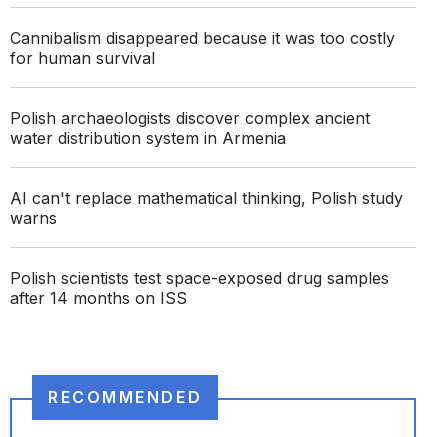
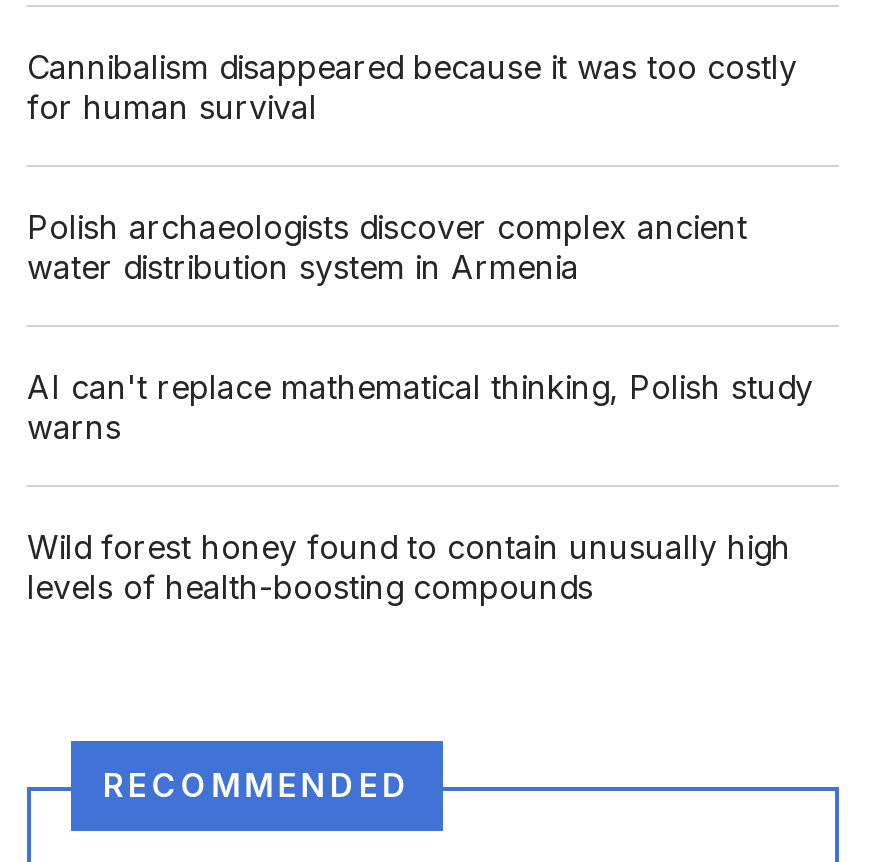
- Polish scientists test space-exposed drug samples
- after 14 months on ISS
+ Wild forest honey found to contain unusually high
+ levels of health-boosting compounds
